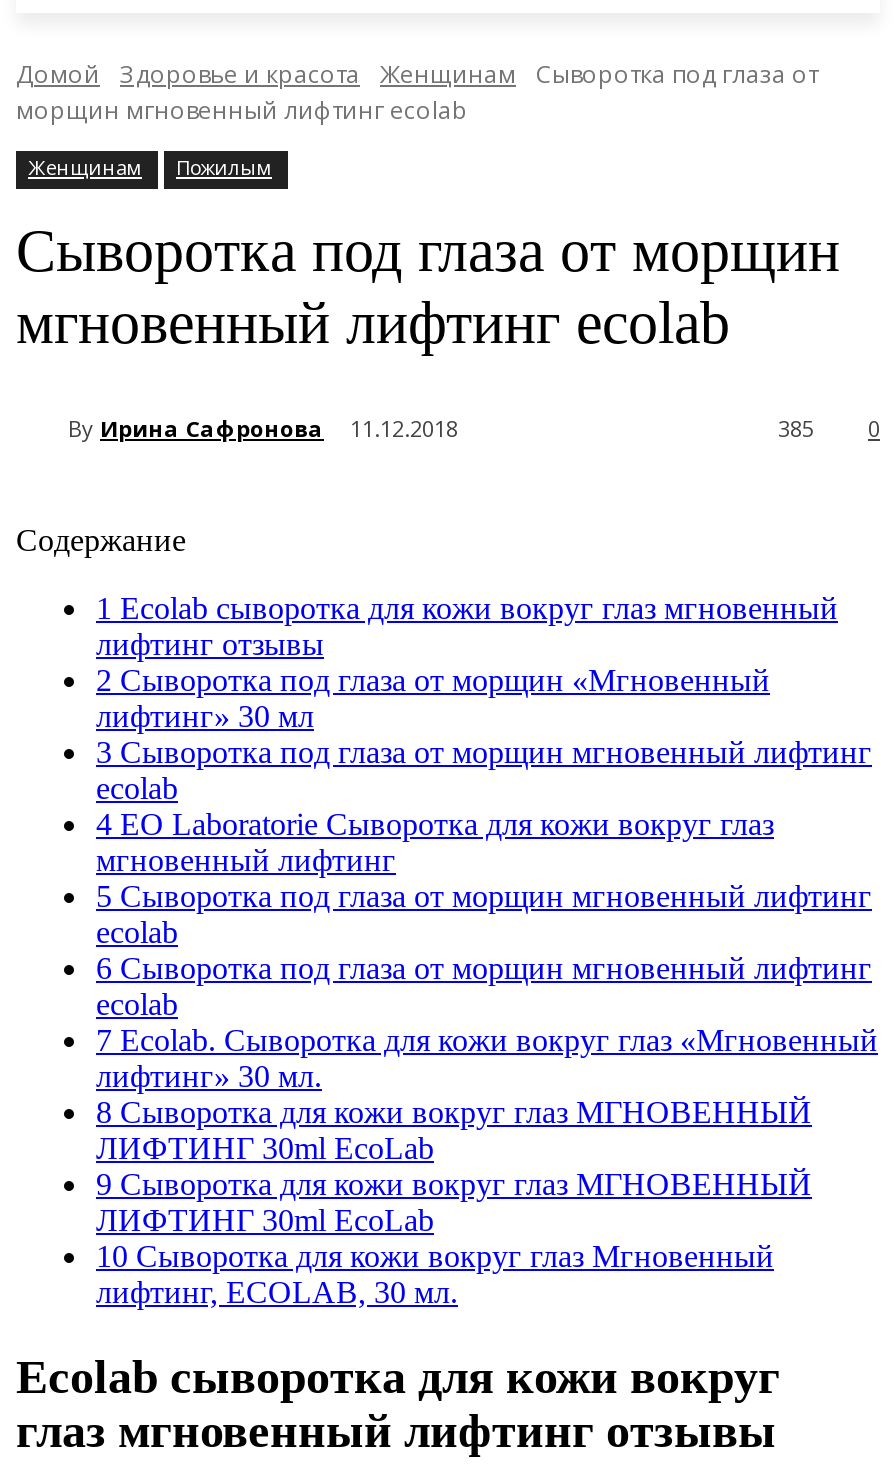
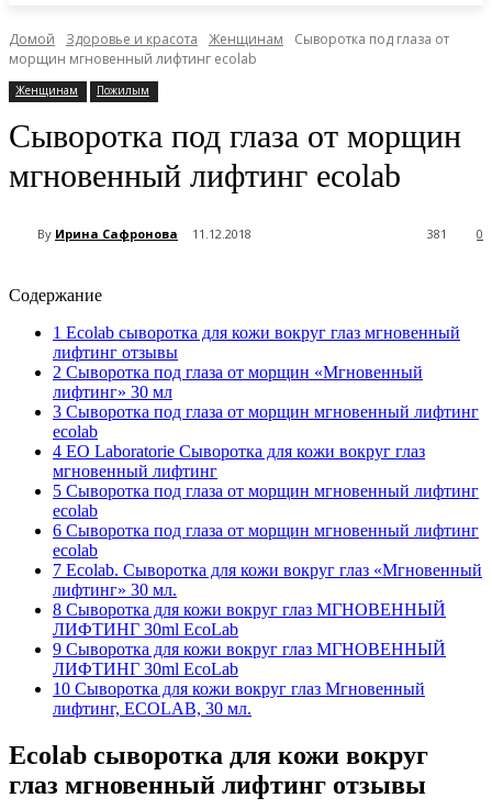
- 385 0
+ 381 0
